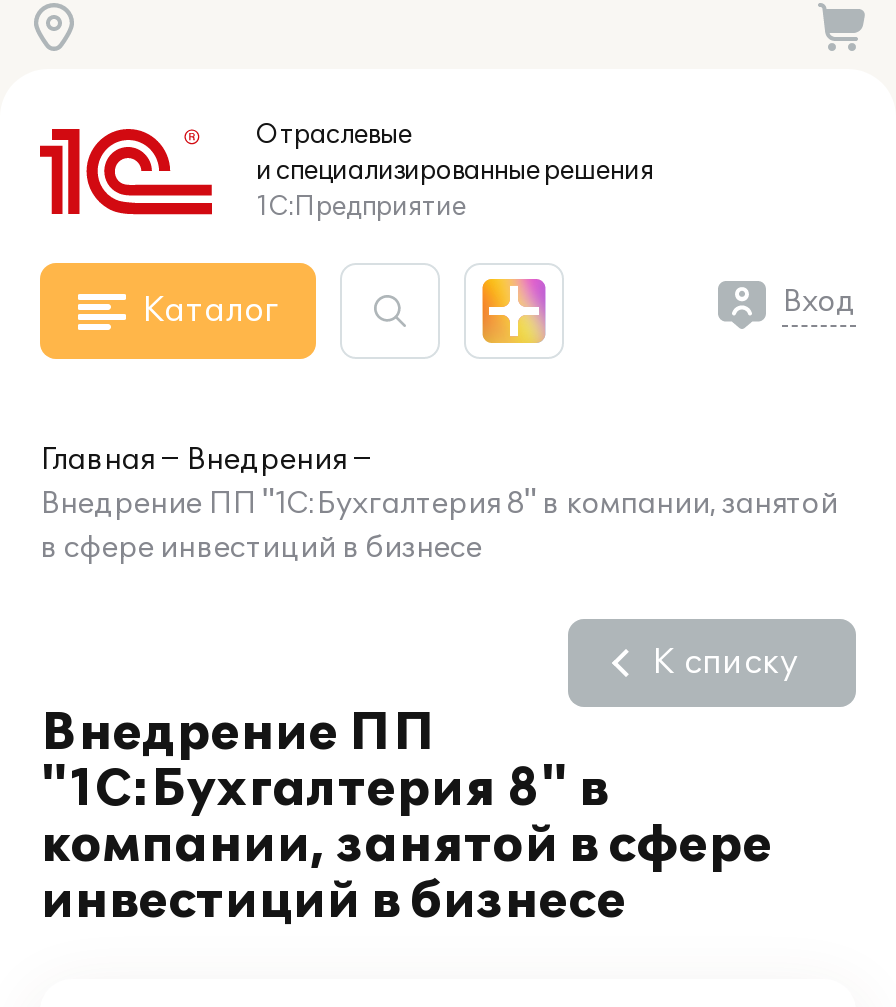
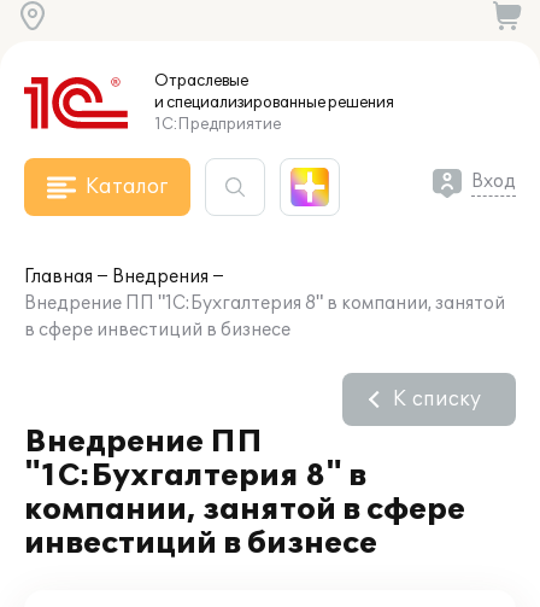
- [image]
+ [image]
